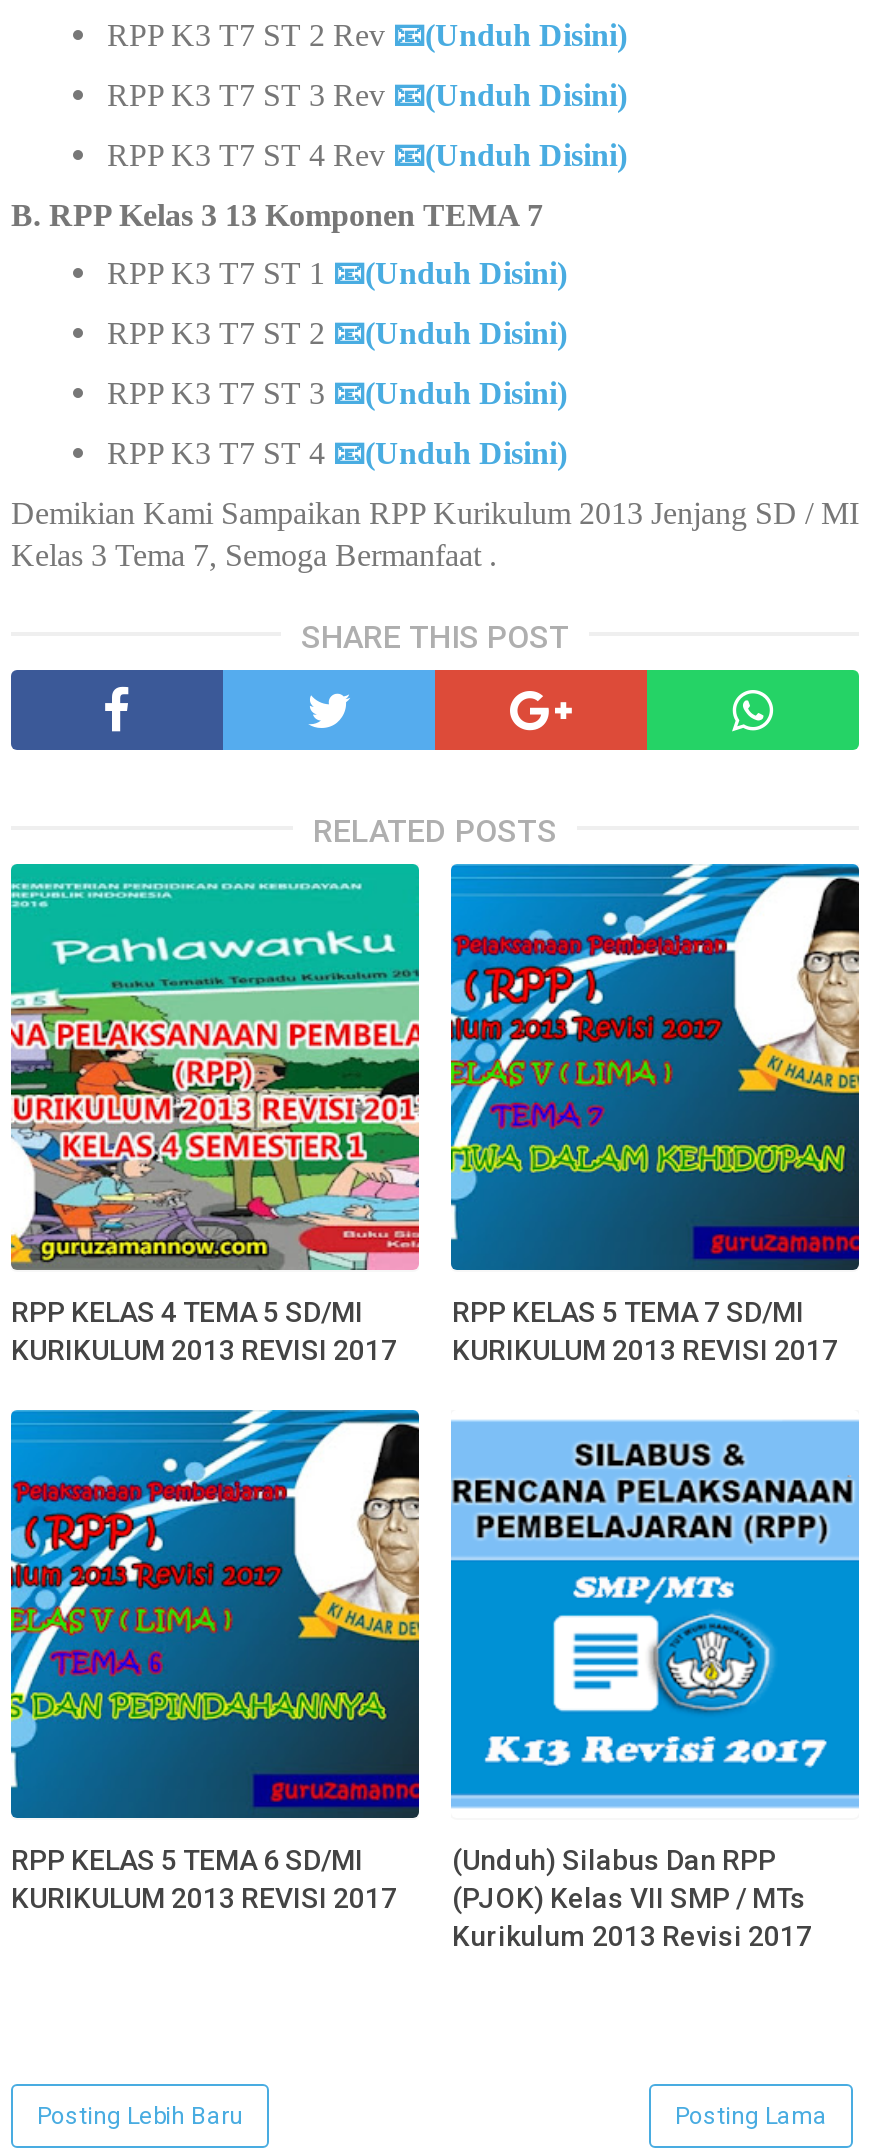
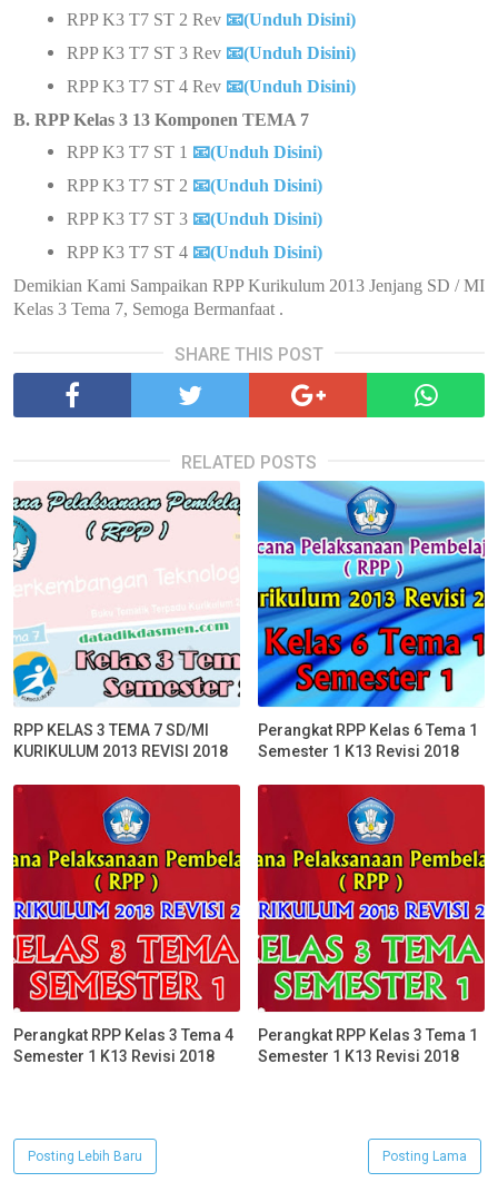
- [image]
- RPP KELAS 4 TEMA 5 SD/MI
- KURIKULUM 2013 REVISI 2017
+ [image]
+ RPP KELAS 3 TEMA 7 SD/MI
+ KURIKULUM 2013 REVISI 2018

- [image]
- RPP KELAS 5 TEMA 7 SD/MI
- KURIKULUM 2013 REVISI 2017
+ [image]
+ Perangkat RPP Kelas 6 Tema 1
+ Semester 1 K13 Revisi 2018

- [image]
- RPP KELAS 5 TEMA 6 SD/MI
- KURIKULUM 2013 REVISI 2017
+ [image]
+ Perangkat RPP Kelas 3 Tema 4
+ Semester 1 K13 Revisi 2018

- [image]
- (Unduh) Silabus Dan RPP
- (PJOK) Kelas VII SMP / MTs
- Kurikulum 2013 Revisi 2017
+ [image]
+ Perangkat RPP Kelas 3 Tema 1
+ Semester 1 K13 Revisi 2018
